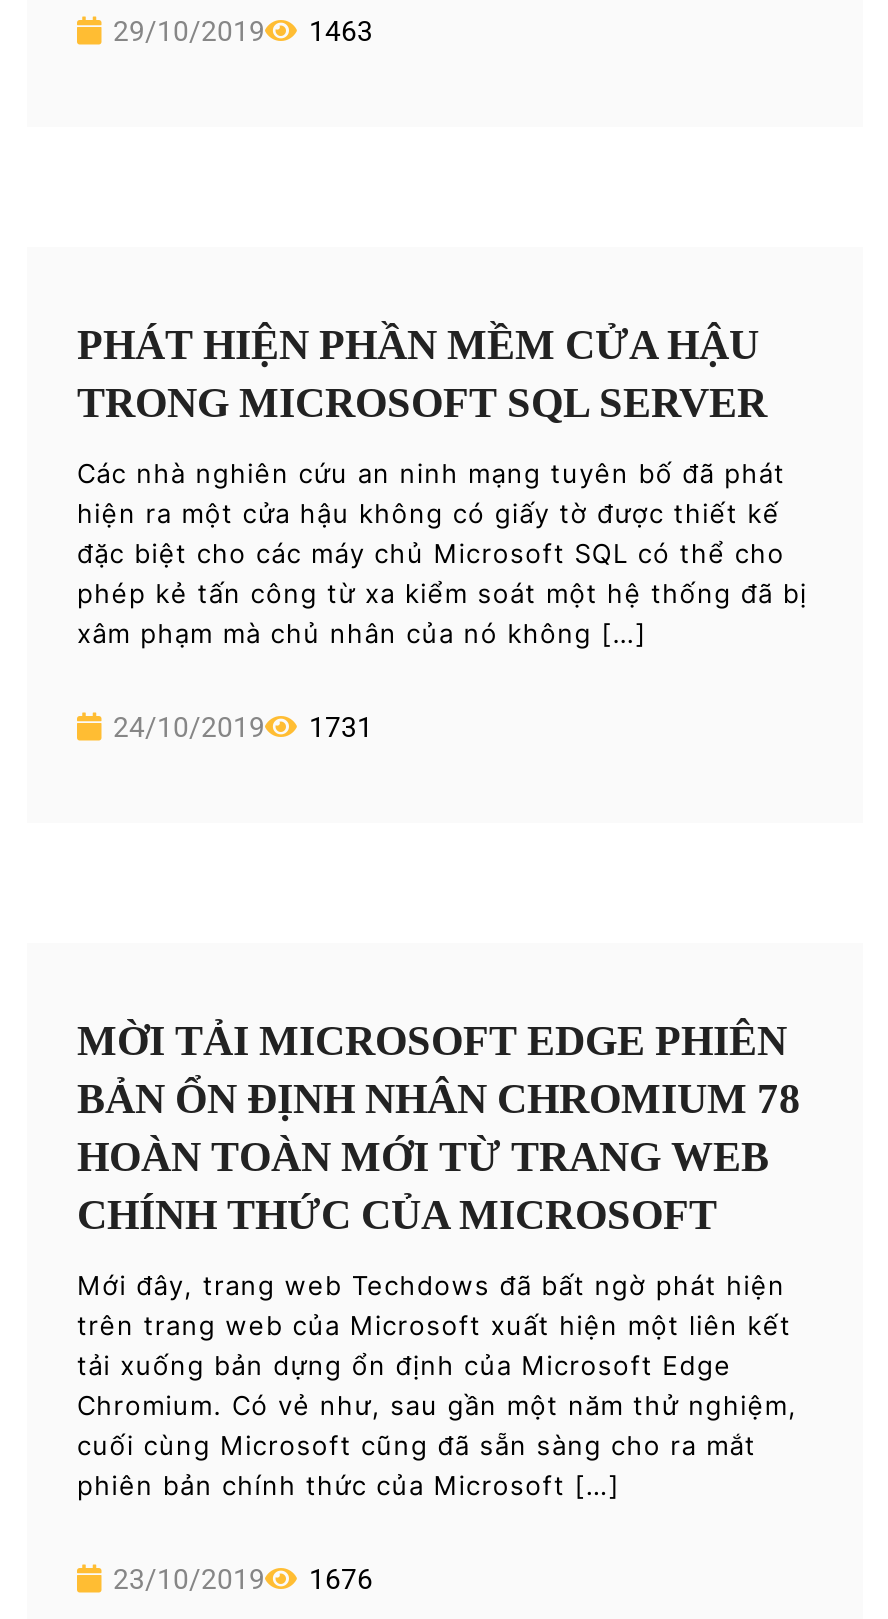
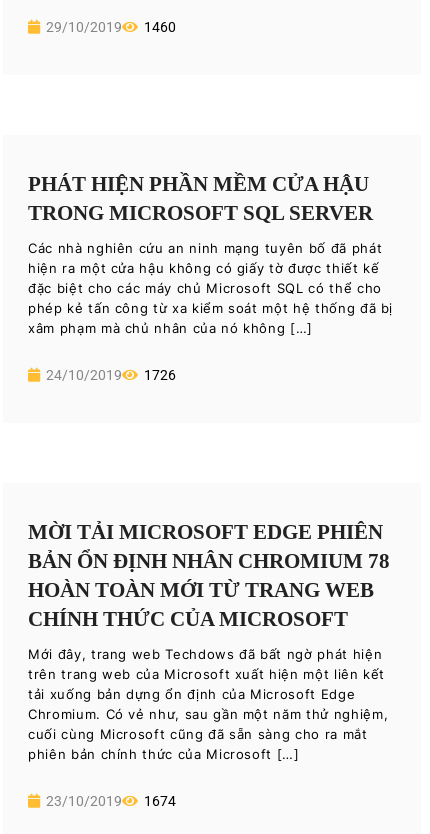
- 29/10/2019 1463
+ 29/10/2019 1460

- 24/10/2019 1731
+ 24/10/2019 1726

- 23/10/2019 1676
+ 23/10/2019 1674
